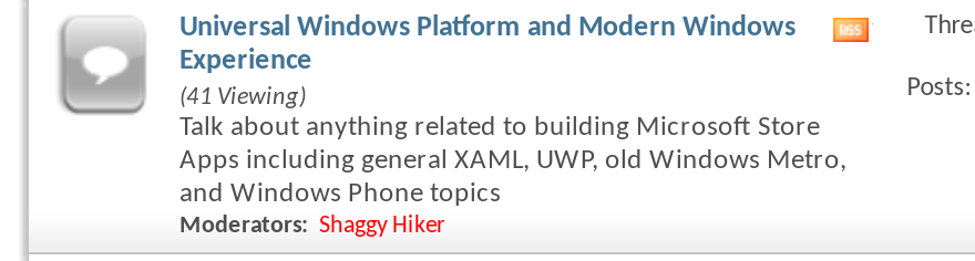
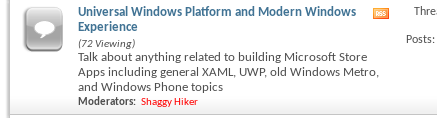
- (41 Viewing)
+ (72 Viewing)
